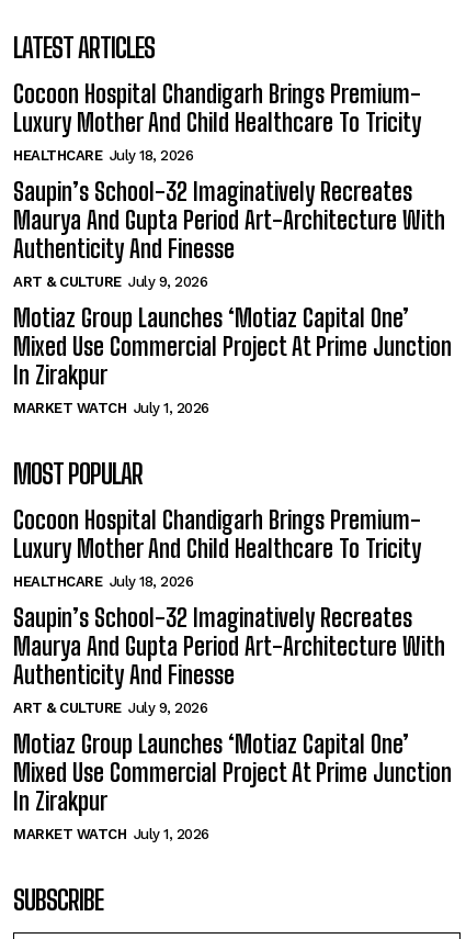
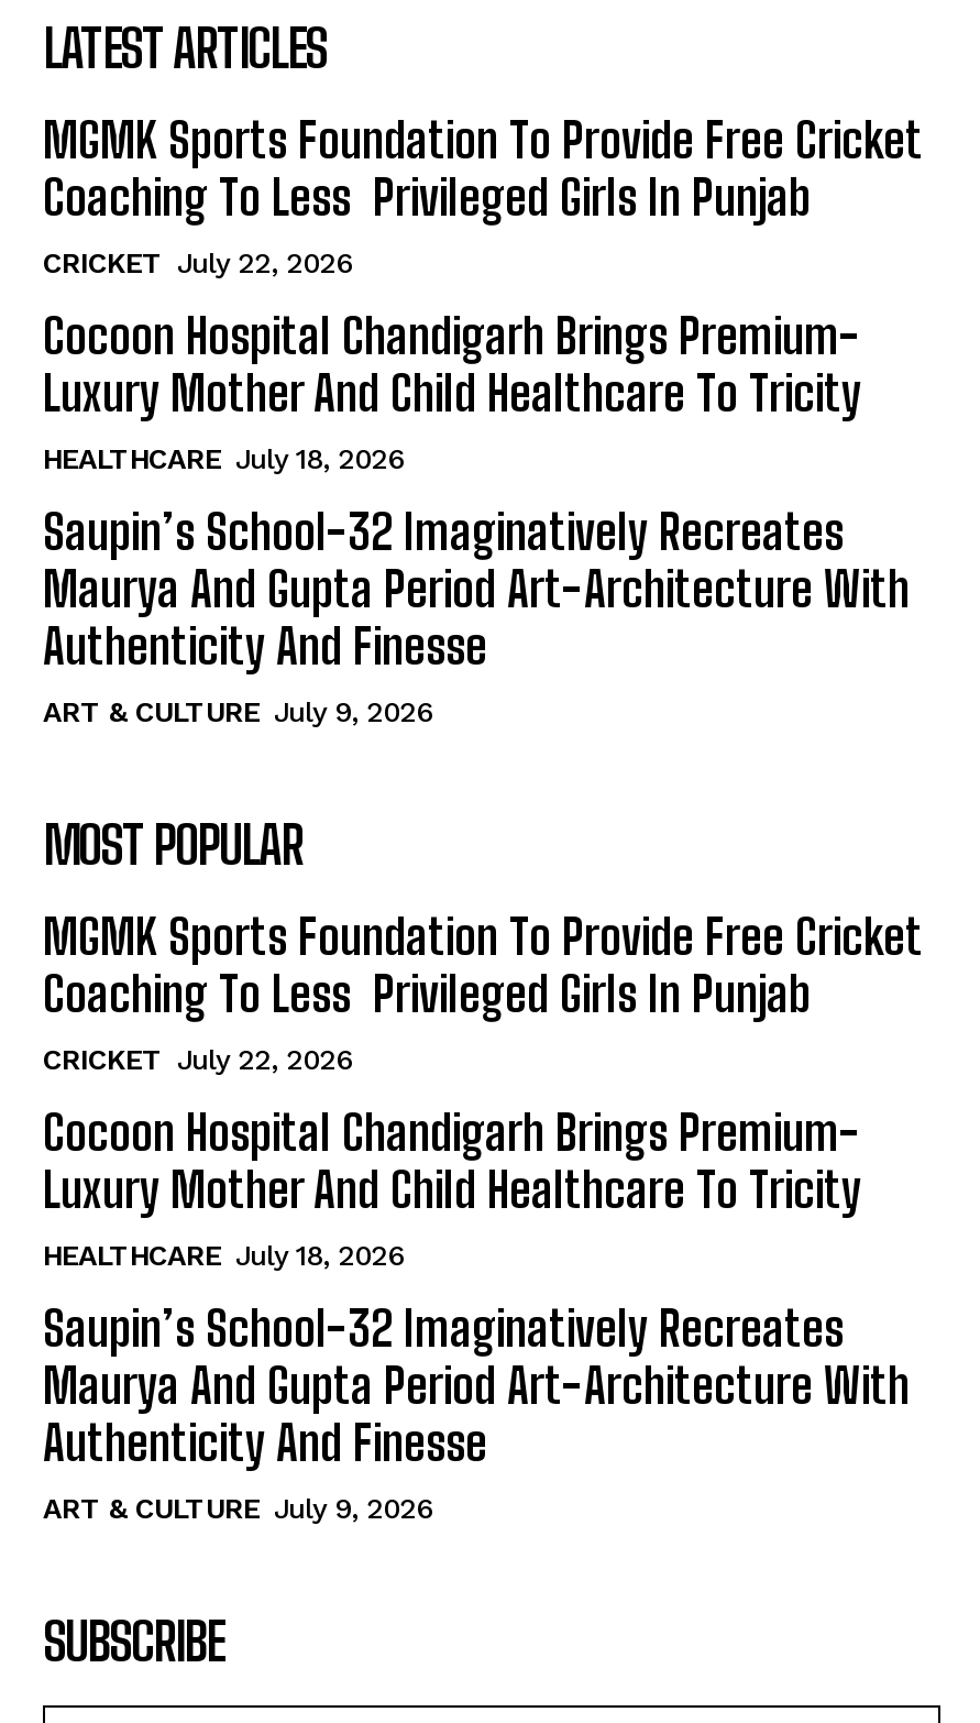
+ MGMK Sports Foundation To Provide Free Cricket
+ Coaching To Less Privileged Girls In Punjab
+ CRICKET July 22, 2026

moved down: Cocoon Hospital Chandigarh Brings Premium- | Luxury Mother And Child Healthcare To Tricity | HEALTHCARE July 18, 2026 | Saupin’s School-32 Imaginatively Recreates | Maurya And Gupta Period Art-Architecture With | Authenticity And Finesse | ART & CULTURE July 9, 2026

- Motiaz Group Launches ‘Motiaz Capital One’
- Mixed Use Commercial Project At Prime Junction
- In Zirakpur
- MARKET WATCH July 1, 2026

+ MGMK Sports Foundation To Provide Free Cricket
+ Coaching To Less Privileged Girls In Punjab
+ CRICKET July 22, 2026

moved down: Cocoon Hospital Chandigarh Brings Premium- | Luxury Mother And Child Healthcare To Tricity | HEALTHCARE July 18, 2026 | Saupin’s School-32 Imaginatively Recreates | Maurya And Gupta Period Art-Architecture With | Authenticity And Finesse | ART & CULTURE July 9, 2026

- Motiaz Group Launches ‘Motiaz Capital One’
- Mixed Use Commercial Project At Prime Junction
- In Zirakpur
- MARKET WATCH July 1, 2026
